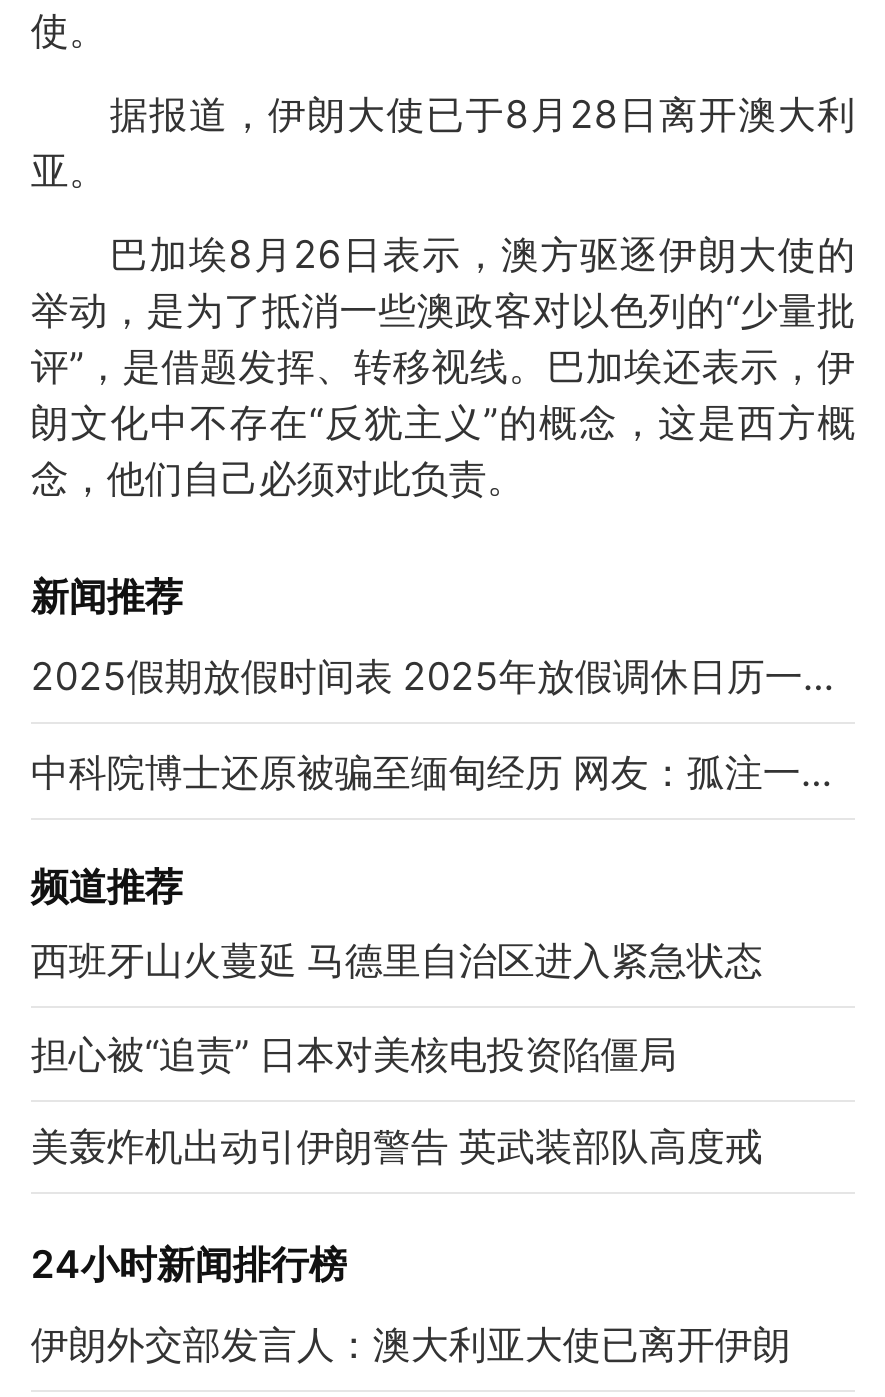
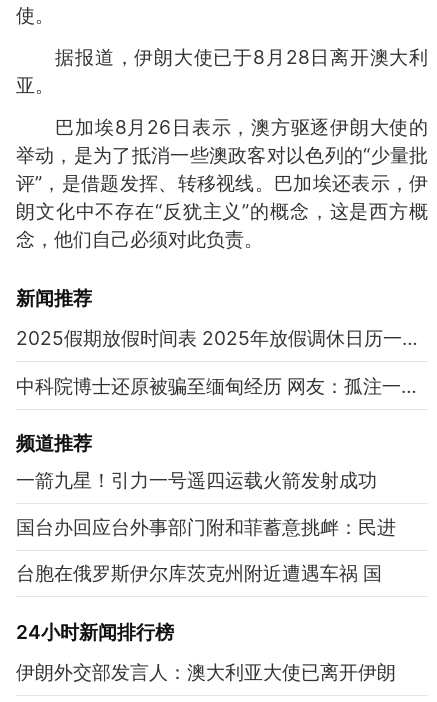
- 西班牙山火蔓延 马德里自治区进入紧急状态
+ 一箭九星！引力一号遥四运载火箭发射成功

- 担心被“追责” 日本对美核电投资陷僵局
+ 国台办回应台外事部门附和菲蓄意挑衅：民进

- 美轰炸机出动引伊朗警告 英武装部队高度戒
+ 台胞在俄罗斯伊尔库茨克州附近遭遇车祸 国
